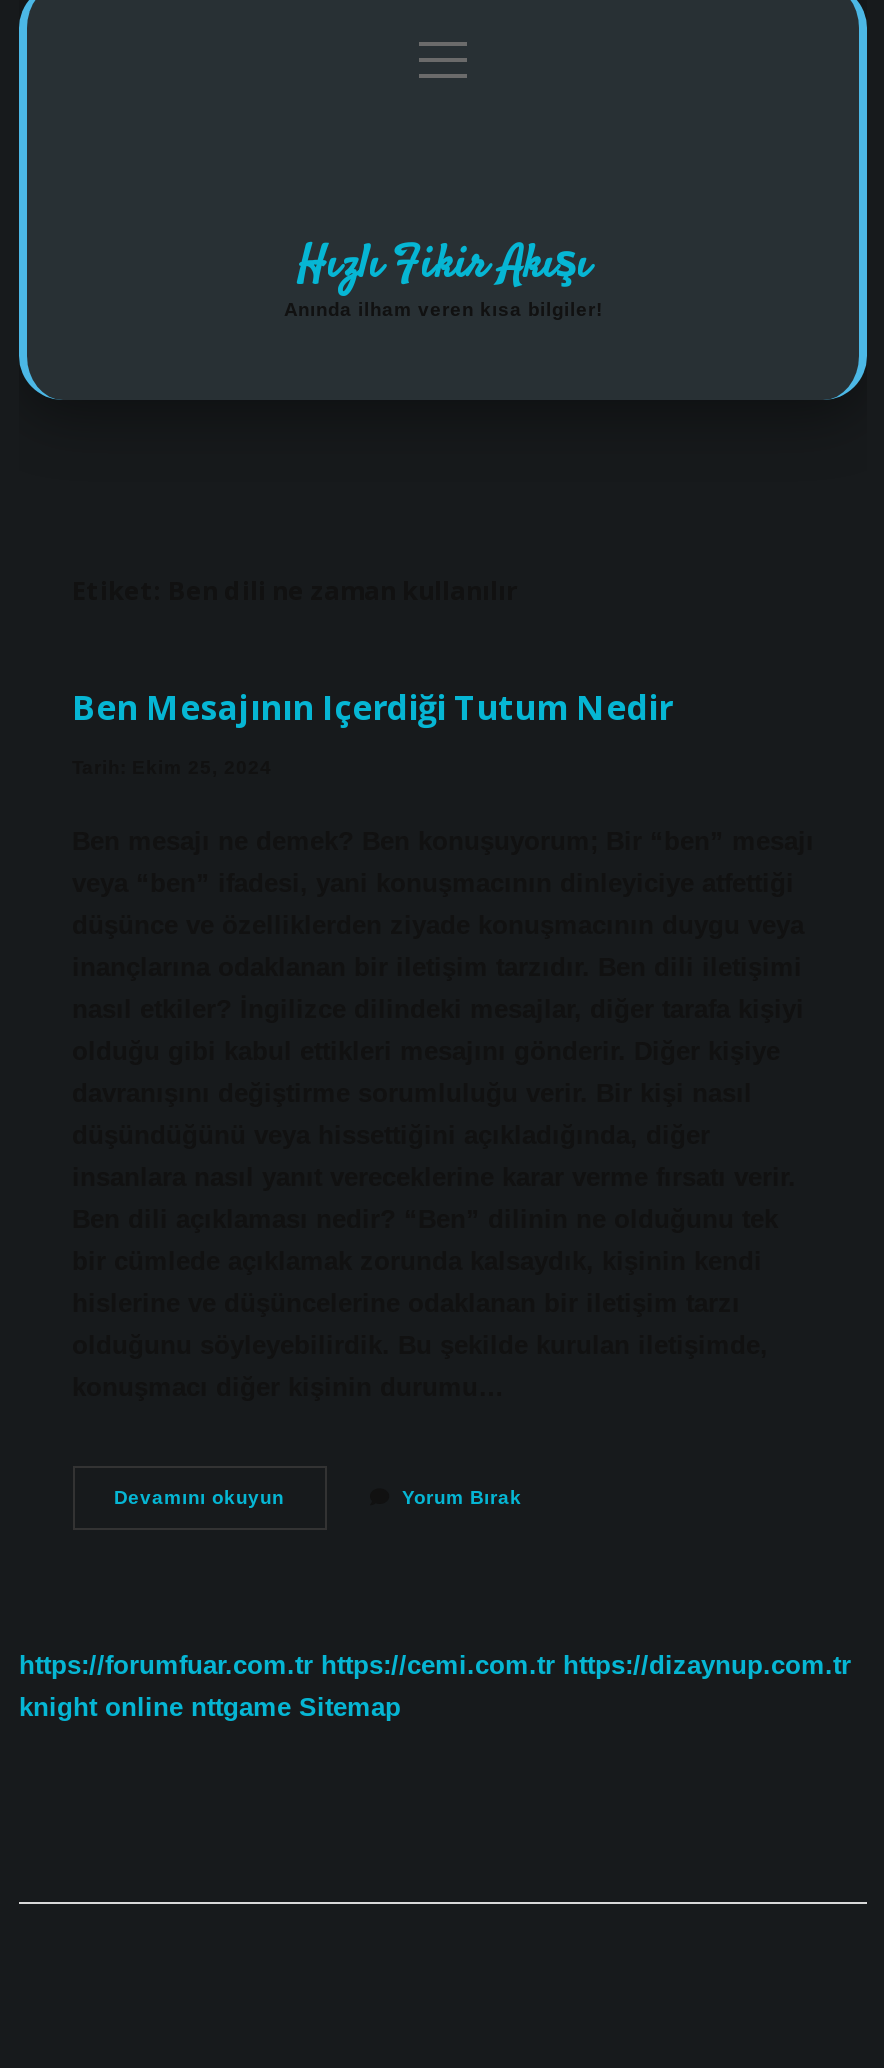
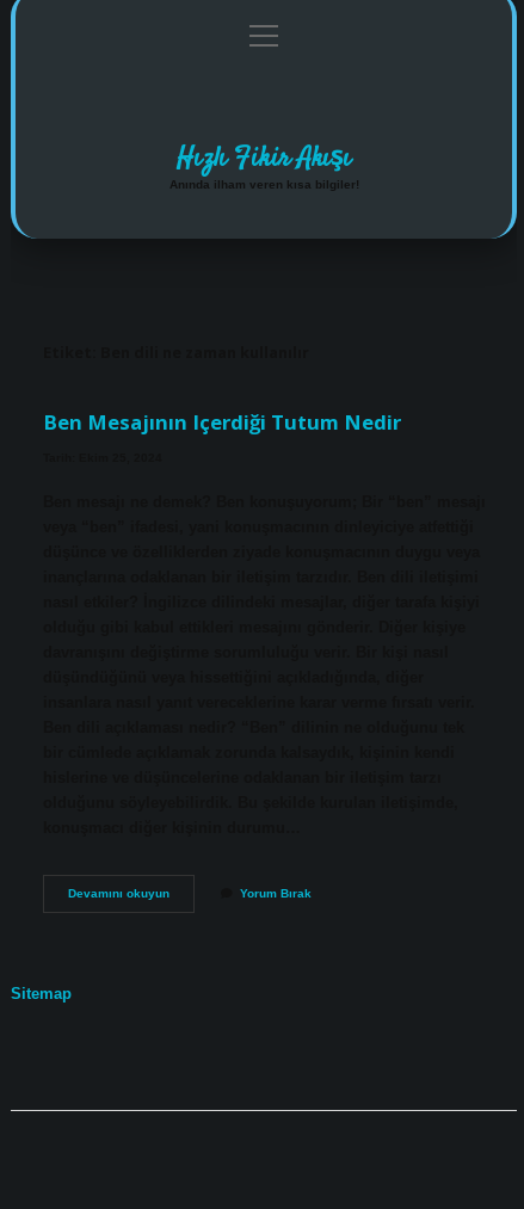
- https://forumfuar.com.tr https://cemi.com.tr https://dizaynup.com.tr
- knight online nttgame Sitemap
+ Sitemap
